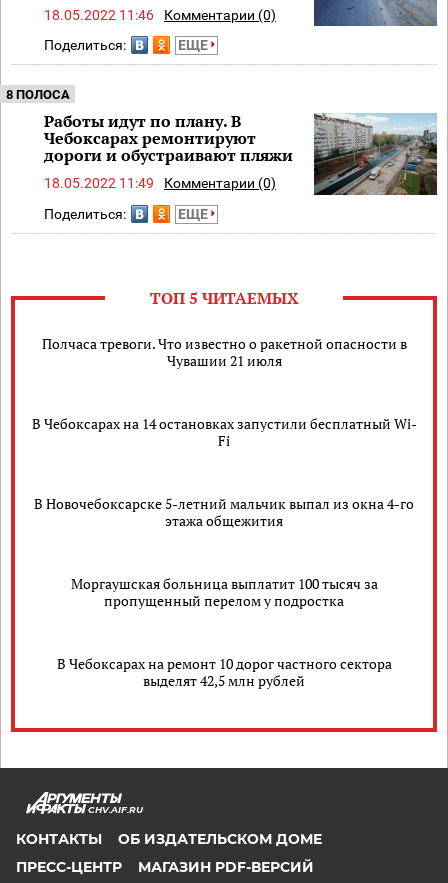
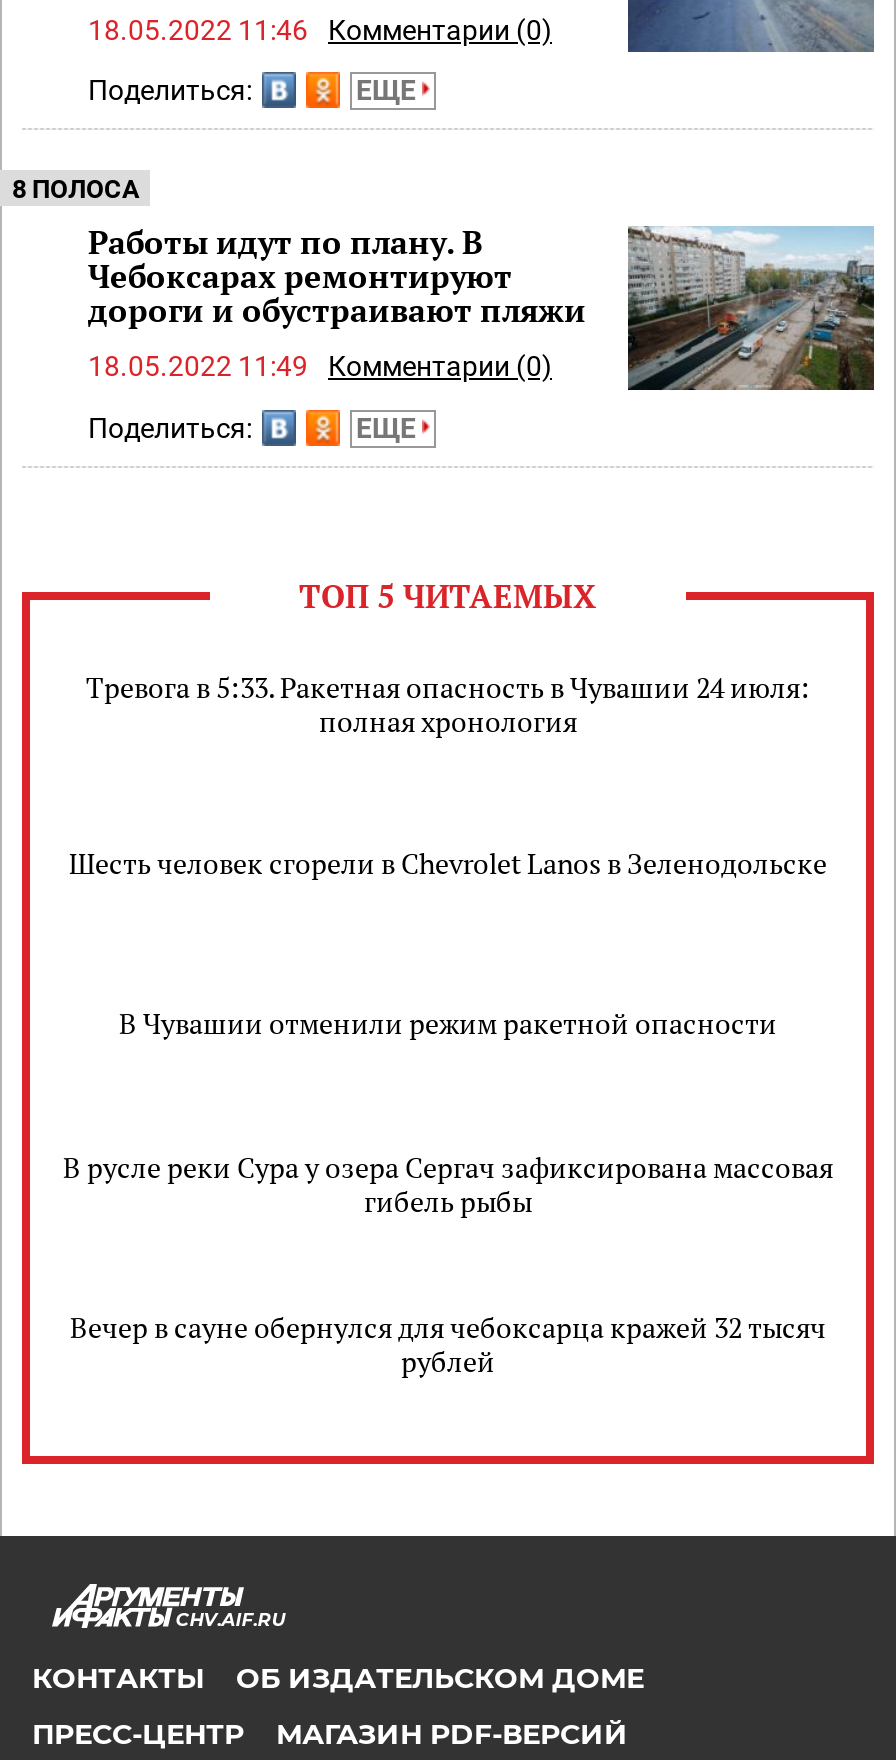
- Полчаса тревоги. Что известно о ракетной опасности в
- Чувашии 21 июля
+ Тревога в 5:33. Ракетная опасность в Чувашии 24 июля:
+ полная хронология

- В Чебоксарах на 14 остановках запустили бесплатный Wi-
- Fi
+ Шесть человек сгорели в Chevrolet Lanos в Зеленодольске

- В Новочебоксарске 5-летний мальчик выпал из окна 4-го
- этажа общежития
+ В Чувашии отменили режим ракетной опасности

- Моргаушская больница выплатит 100 тысяч за
- пропущенный перелом у подростка
+ В русле реки Сура у озера Сергач зафиксирована массовая
+ гибель рыбы

- В Чебоксарах на ремонт 10 дорог частного сектора
- выделят 42,5 млн рублей
+ Вечер в сауне обернулся для чебоксарца кражей 32 тысяч
+ рублей
